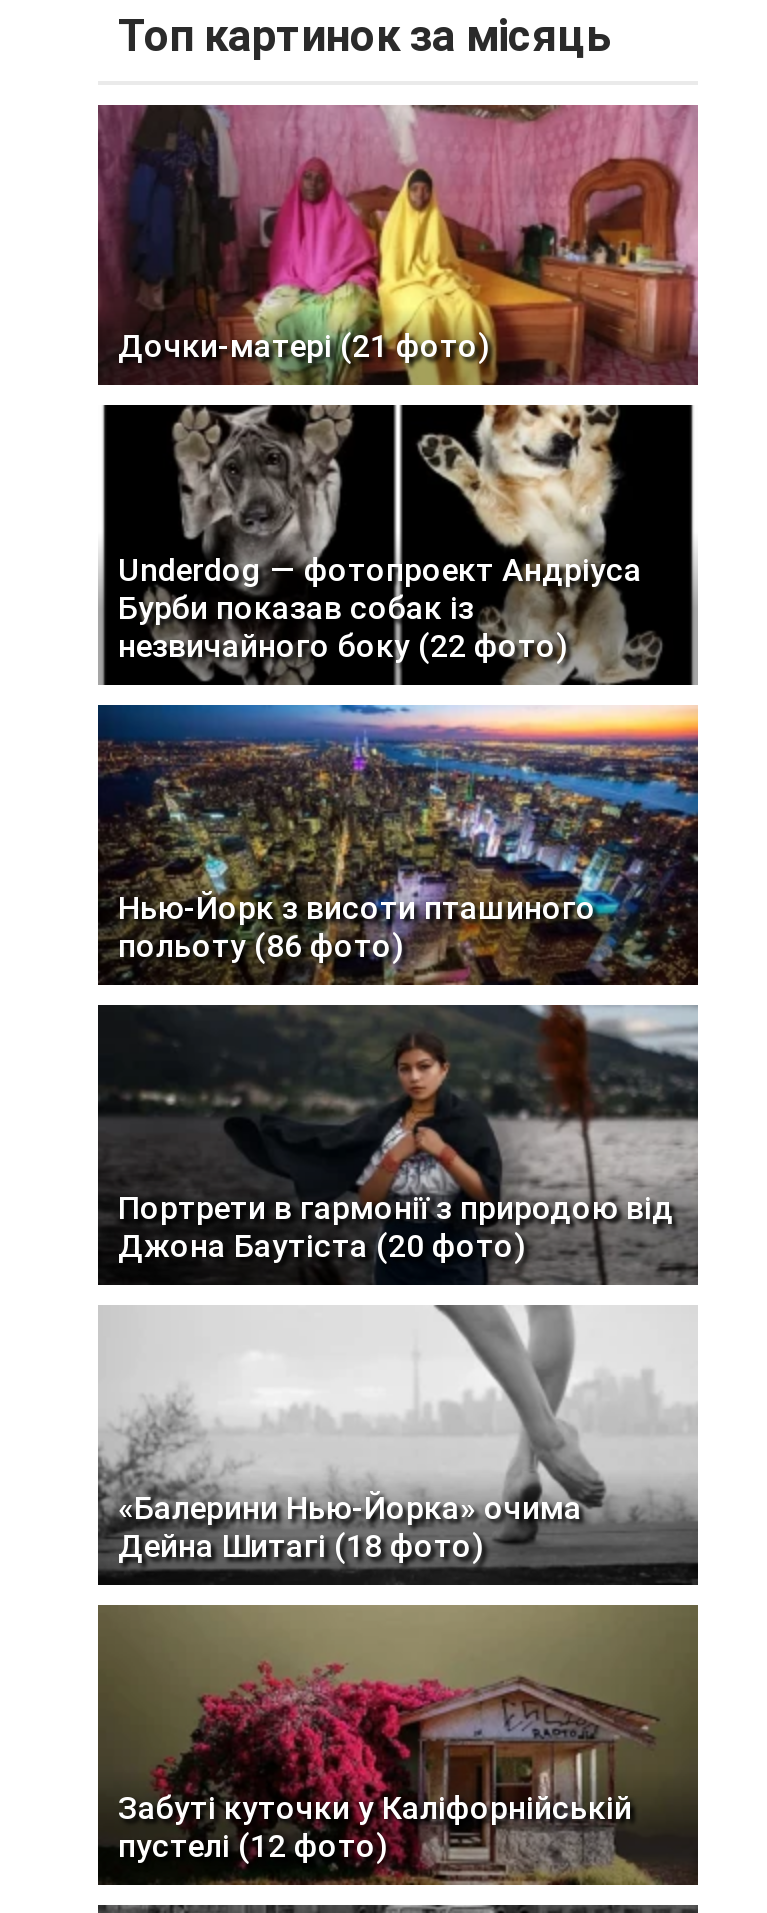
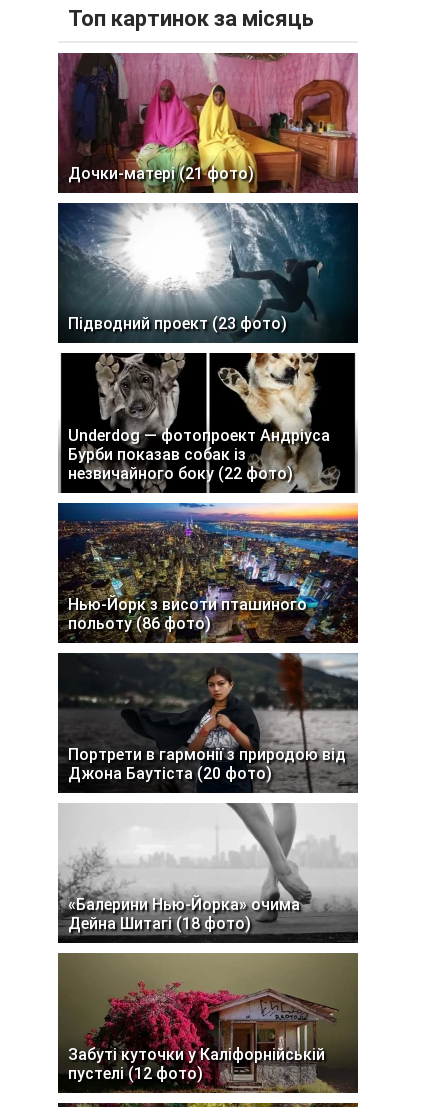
+ [image]
+ Підводний проект (23 фото)
